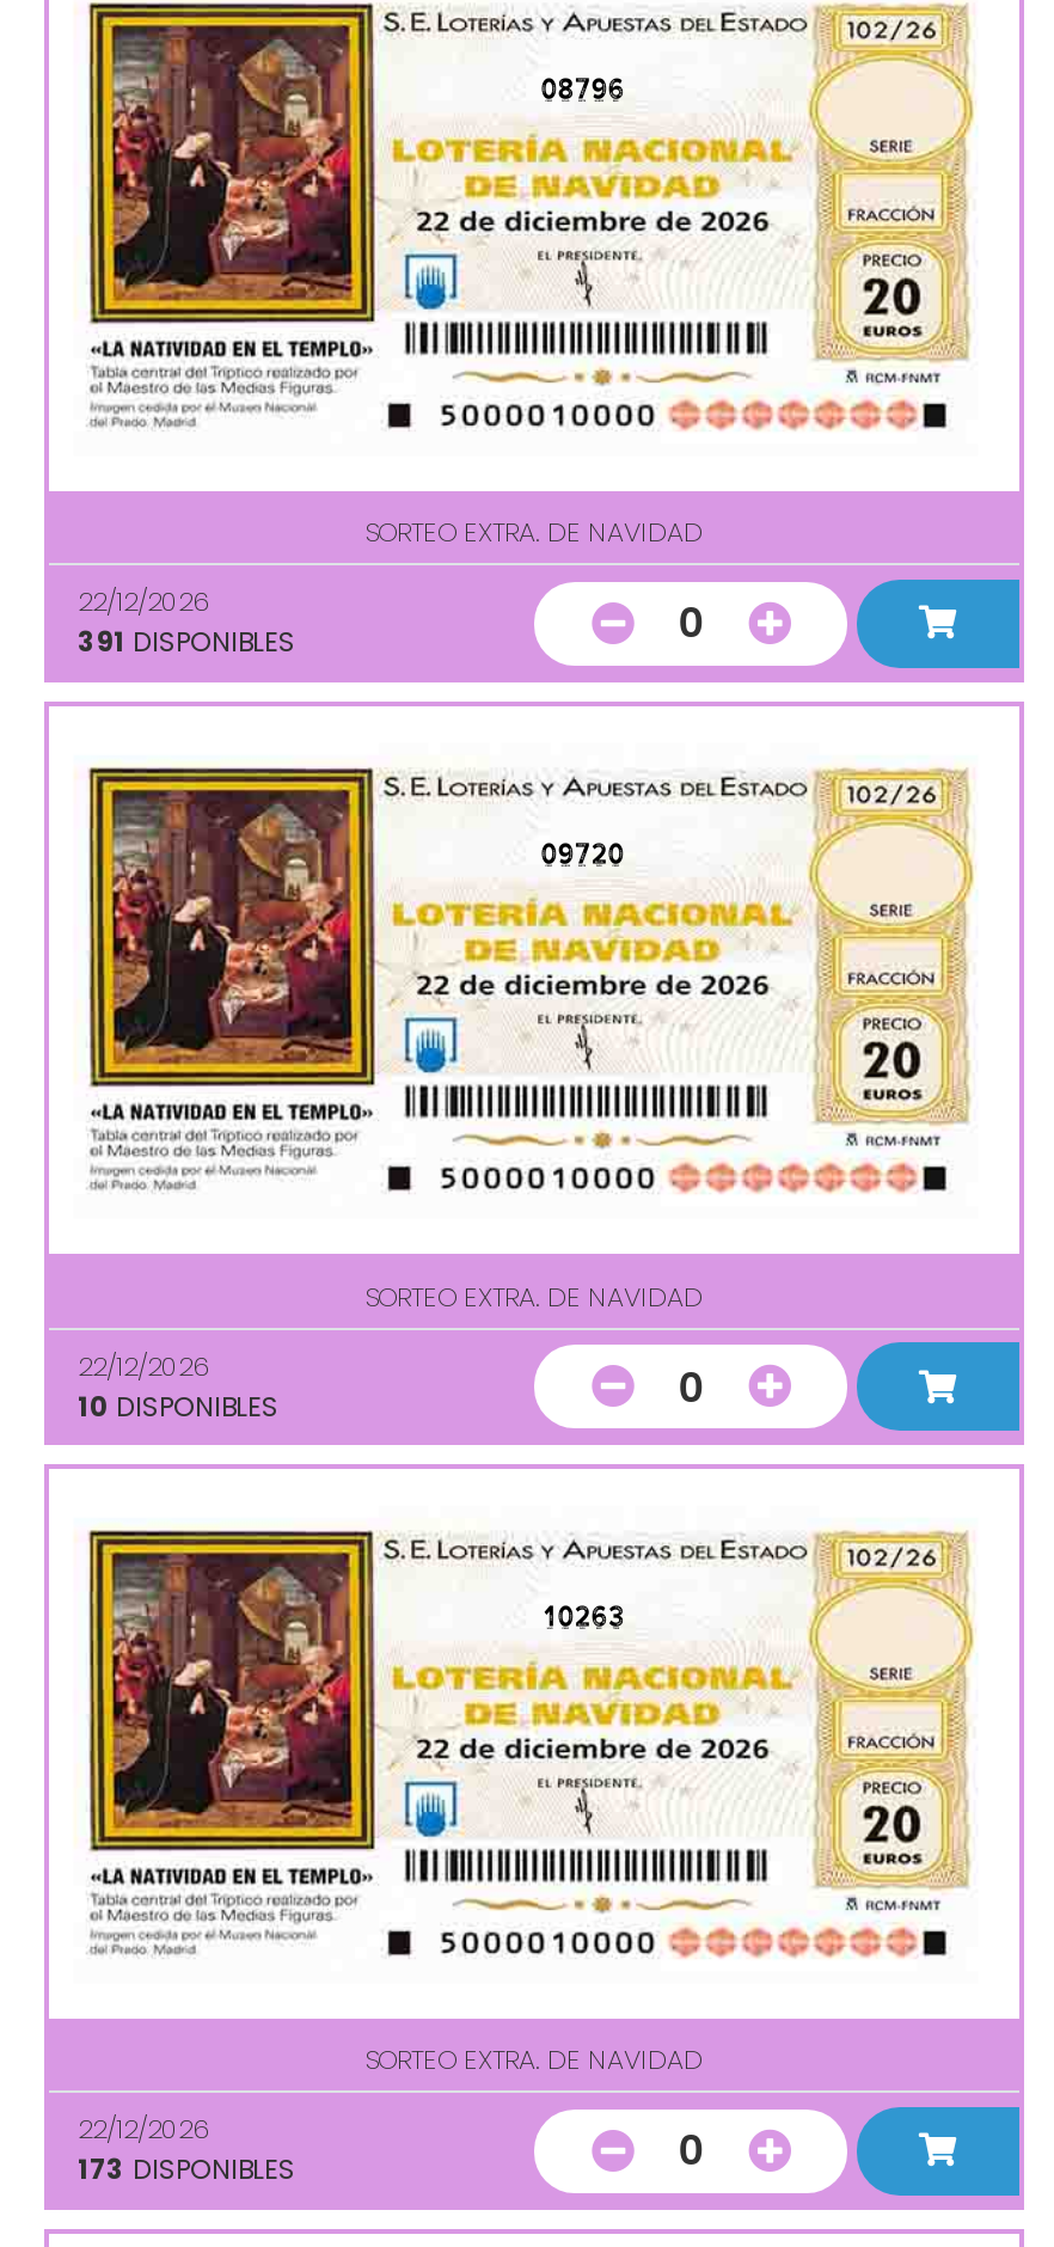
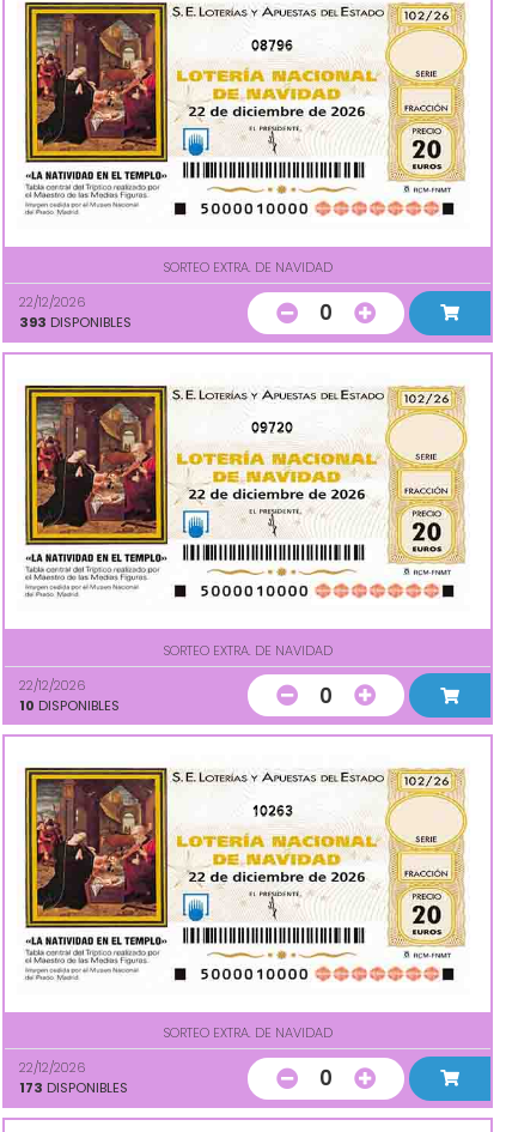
- 391 DISPONIBLES
+ 393 DISPONIBLES
